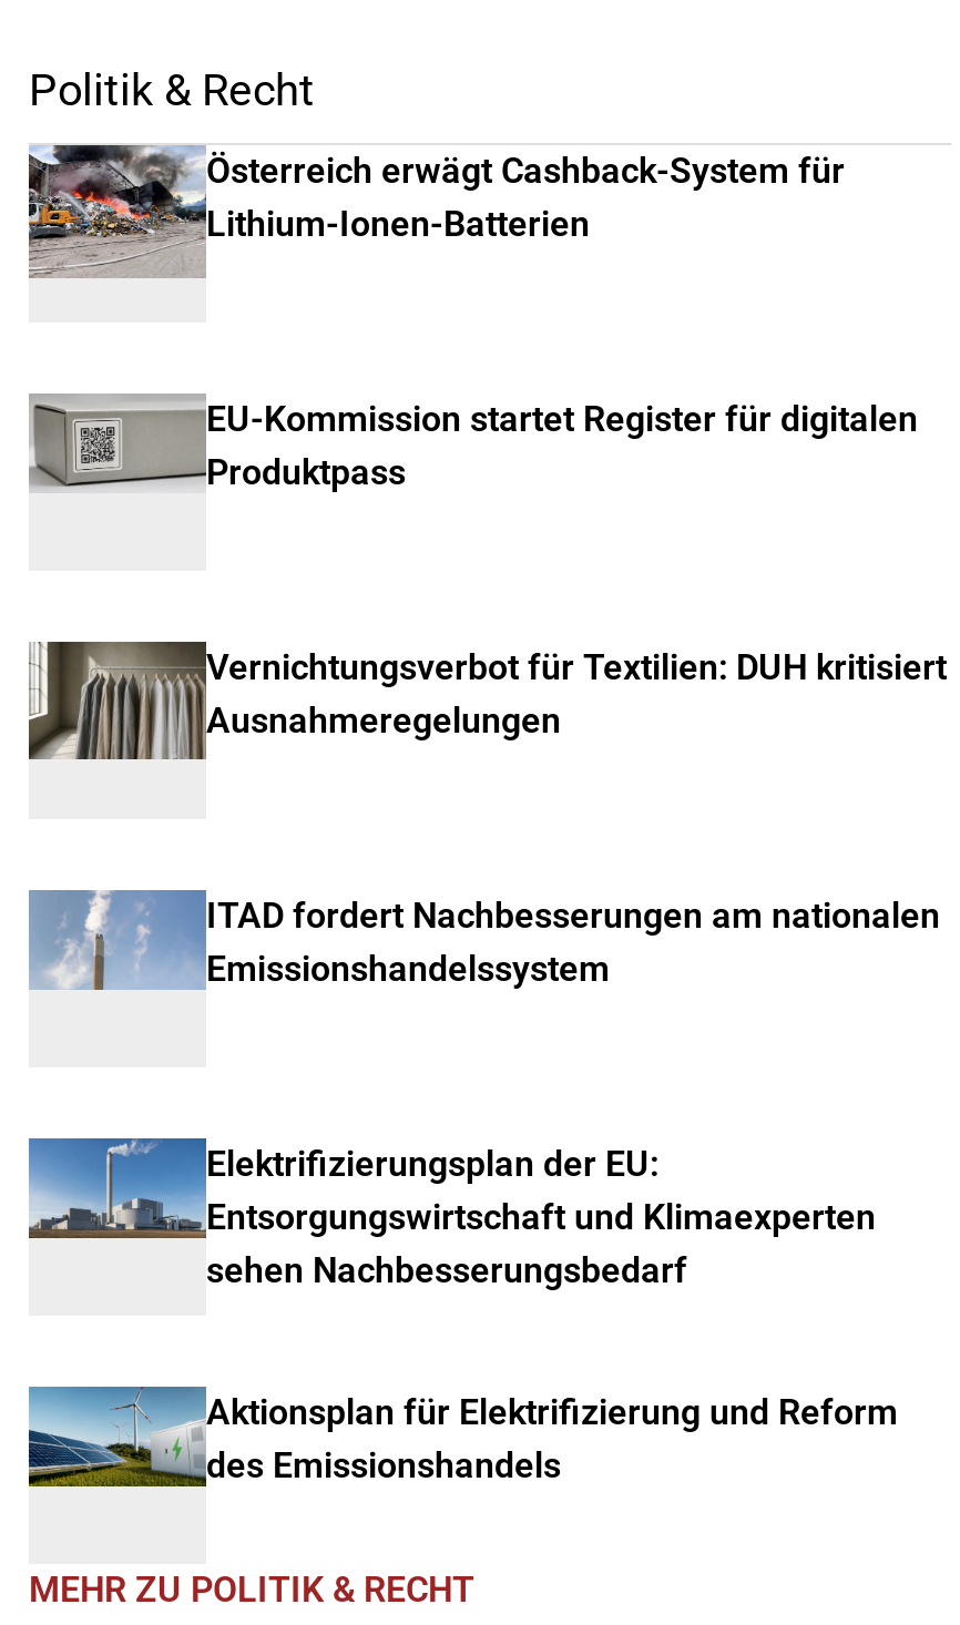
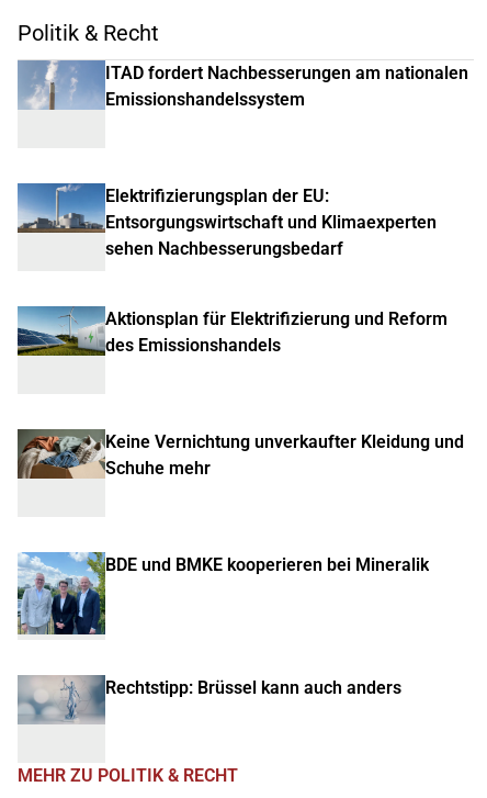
- [image]
- Österreich erwägt Cashback-System für
- Lithium-Ionen-Batterien

- [image]
- EU-Kommission startet Register für digitalen
- Produktpass

- [image]
- Vernichtungsverbot für Textilien: DUH kritisiert
- Ausnahmeregelungen

moved up: [image] | ITAD fordert Nachbesserungen am nationalen | Emissionshandelssystem | Elektrifizierungsplan der EU: | Entsorgungswirtschaft und Klimaexperten | sehen Nachbesserungsbedarf | Aktionsplan für Elektrifizierung und Reform | des Emissionshandels

+ [image]
+ Keine Vernichtung unverkaufter Kleidung und
+ Schuhe mehr

+ [image]
+ BDE und BMKE kooperieren bei Mineralik

+ [image]
+ Rechtstipp: Brüssel kann auch anders
